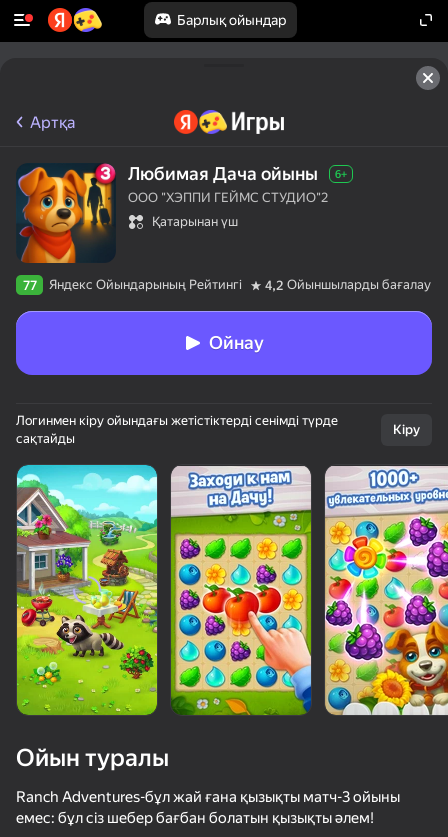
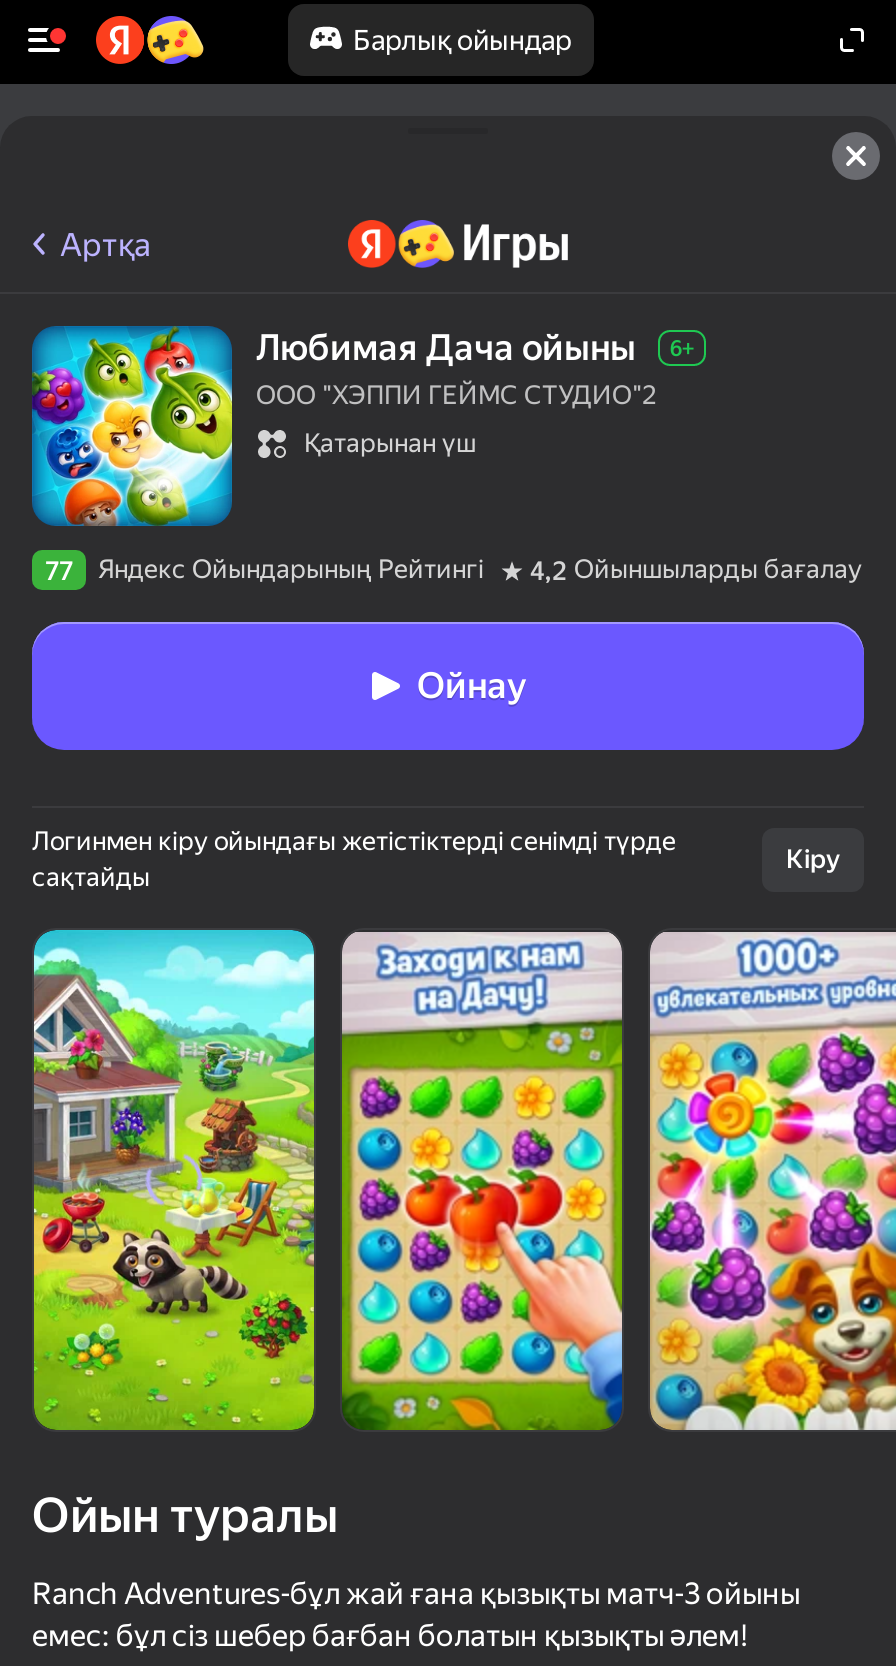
- [image]
+ [image]
